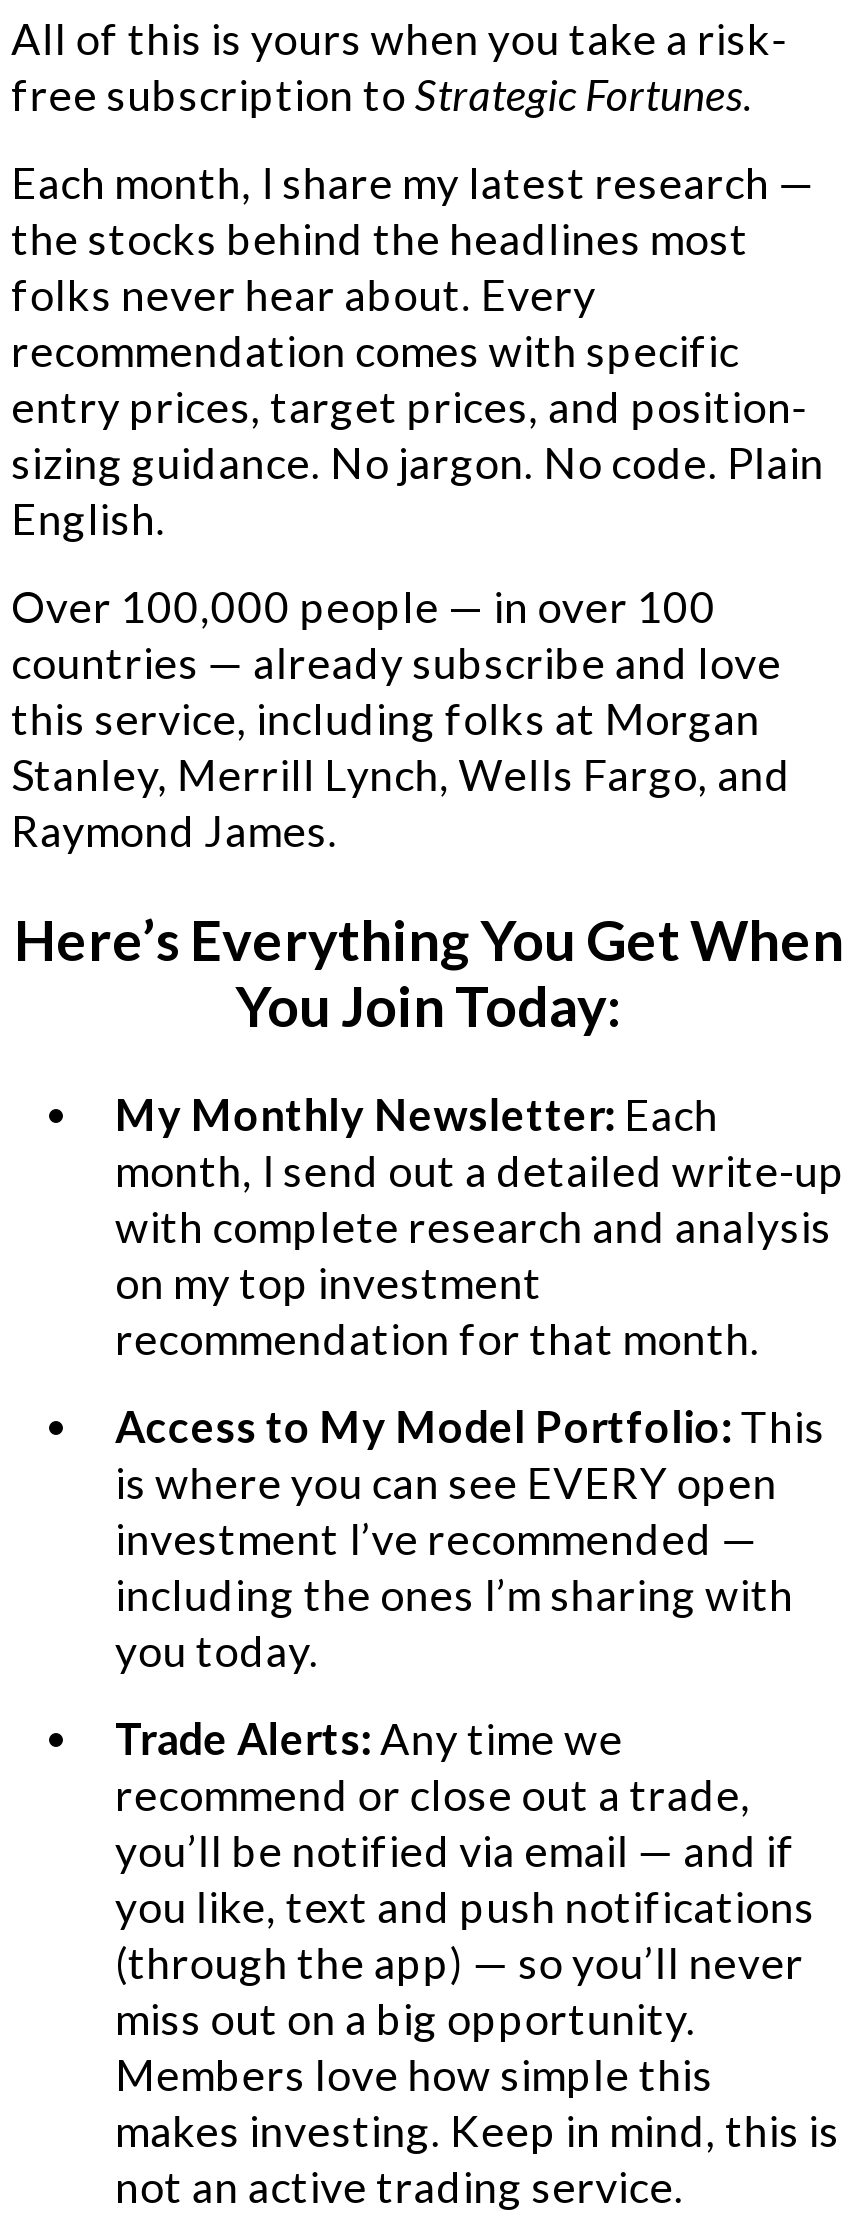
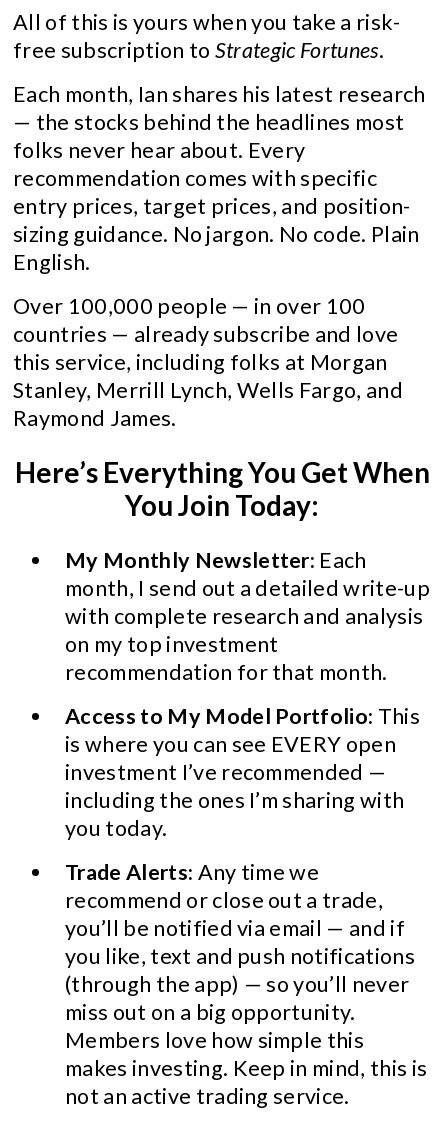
- Each month, I share my latest research —
- the stocks behind the headlines most
+ Each month, Ian shares his latest research
+ — the stocks behind the headlines most
